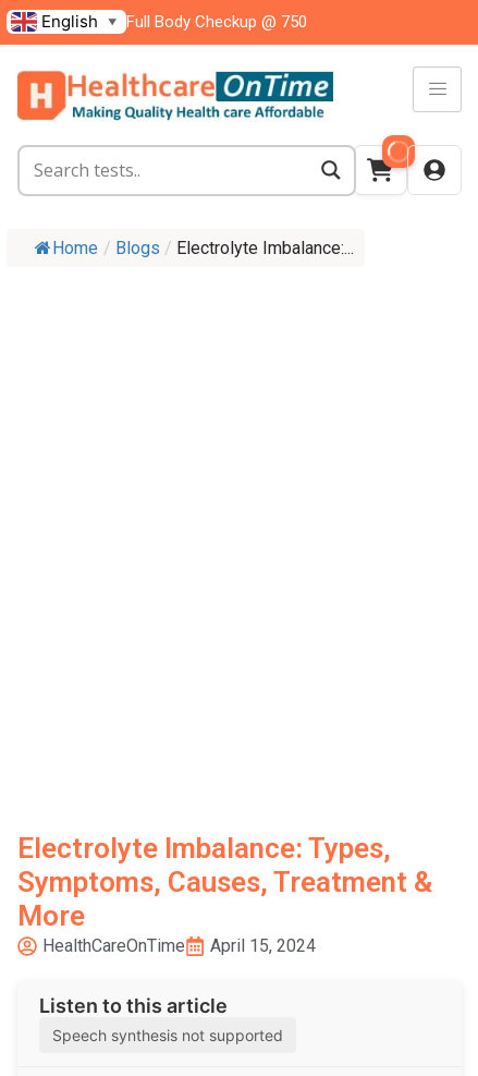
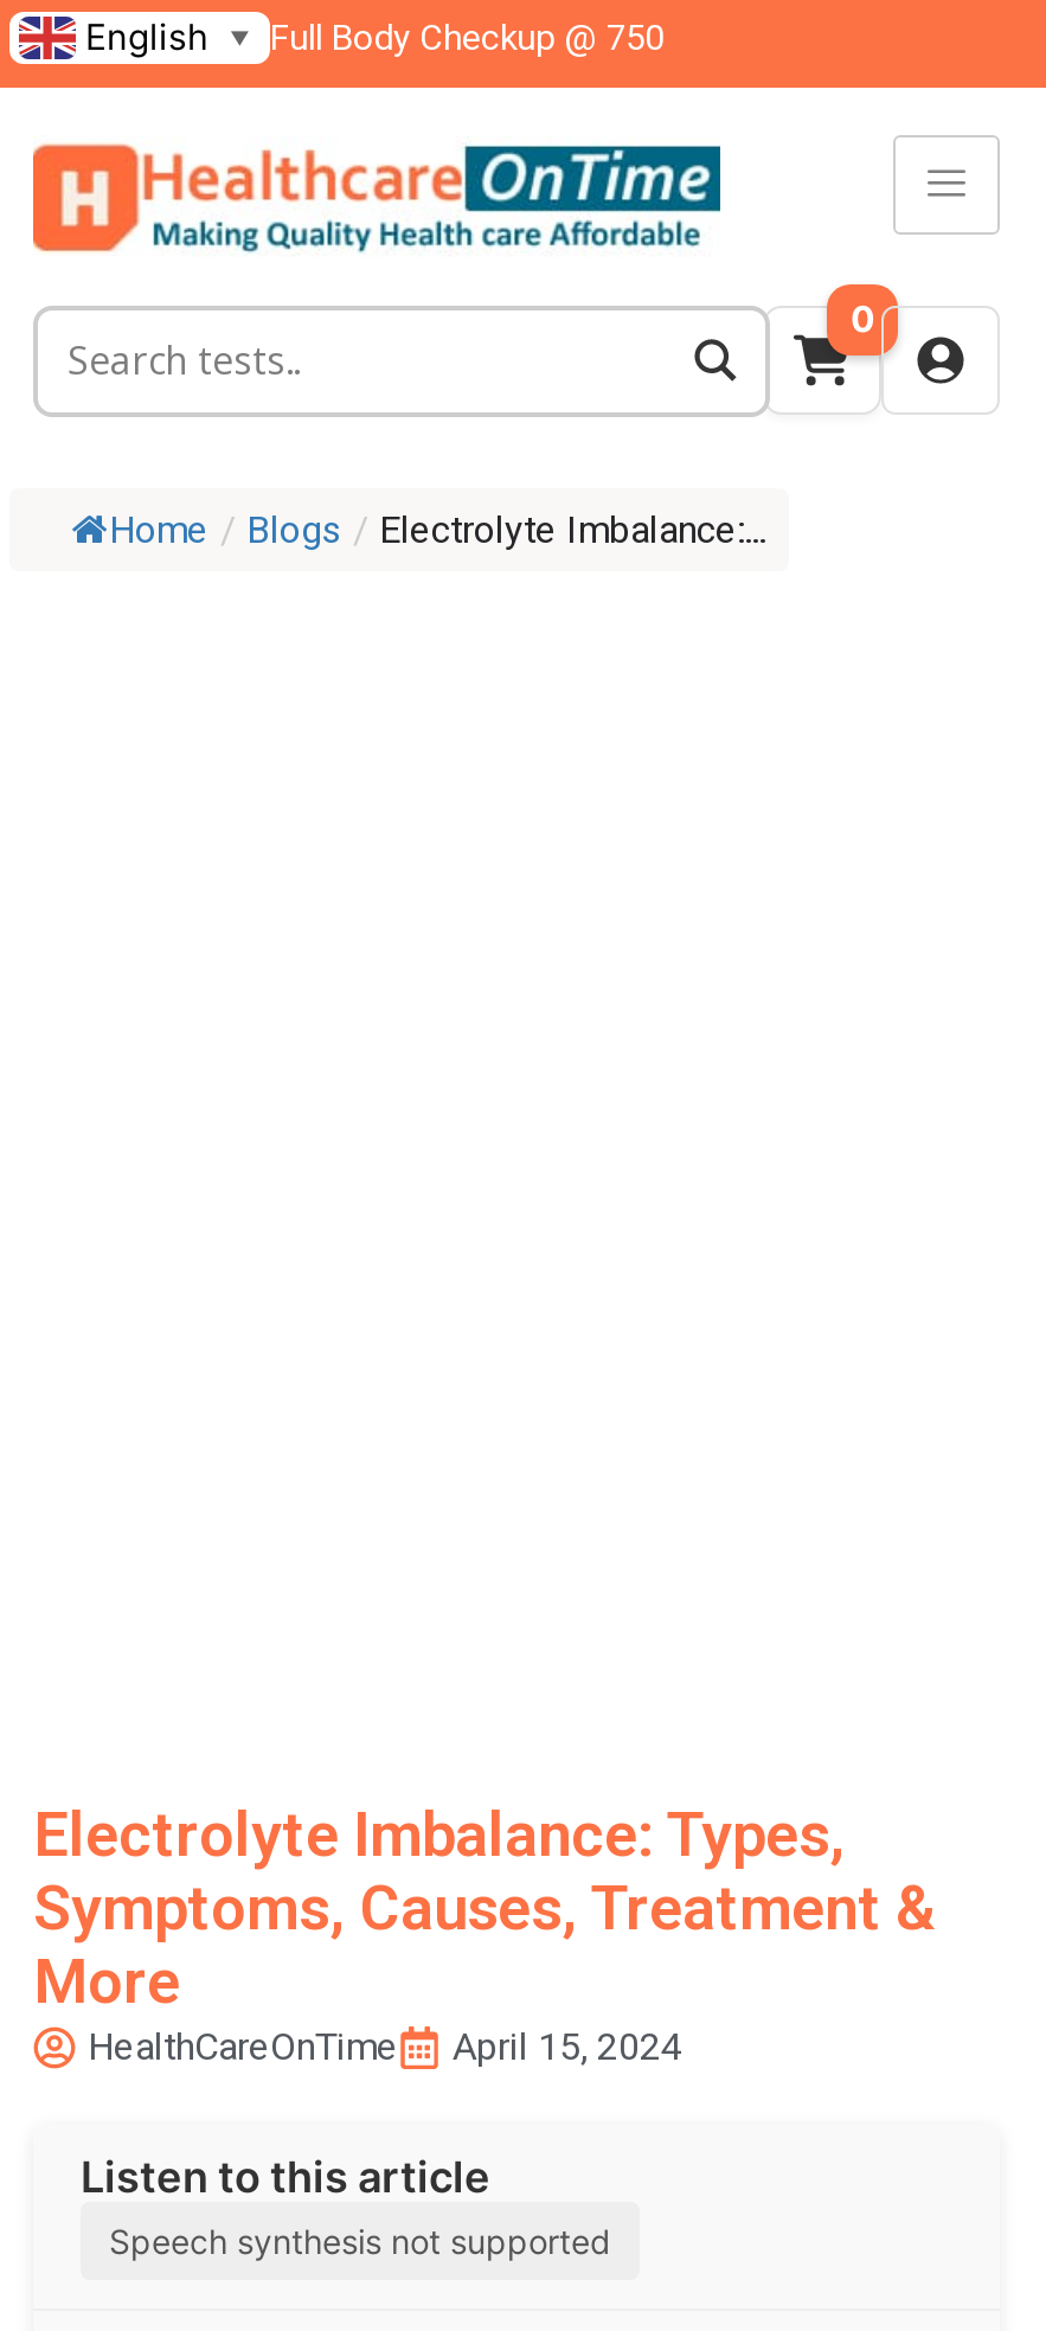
+ 0
